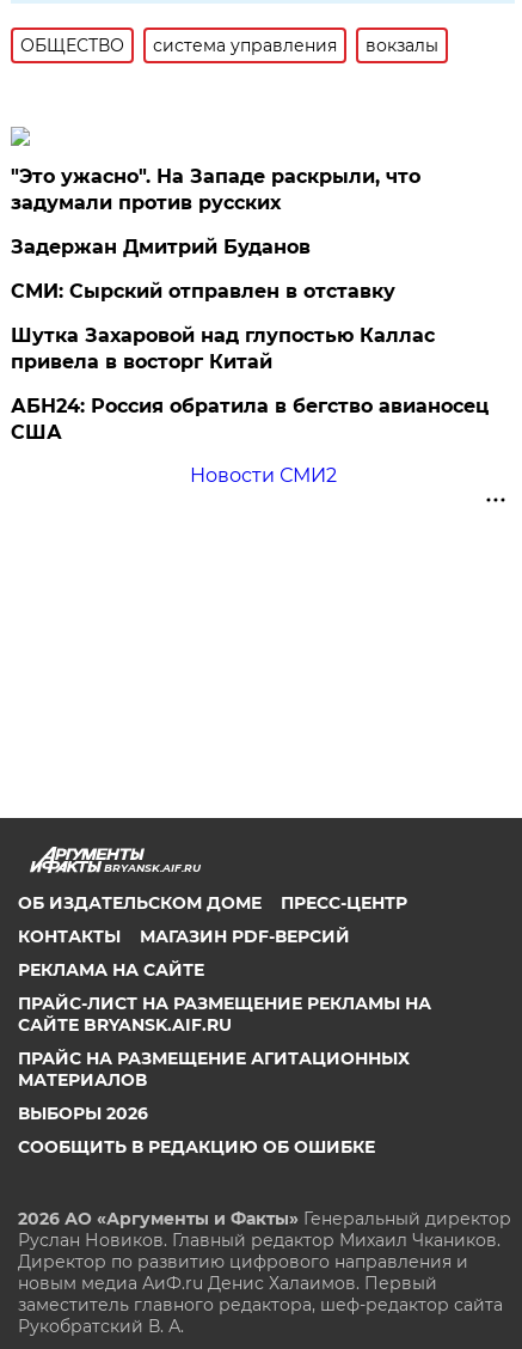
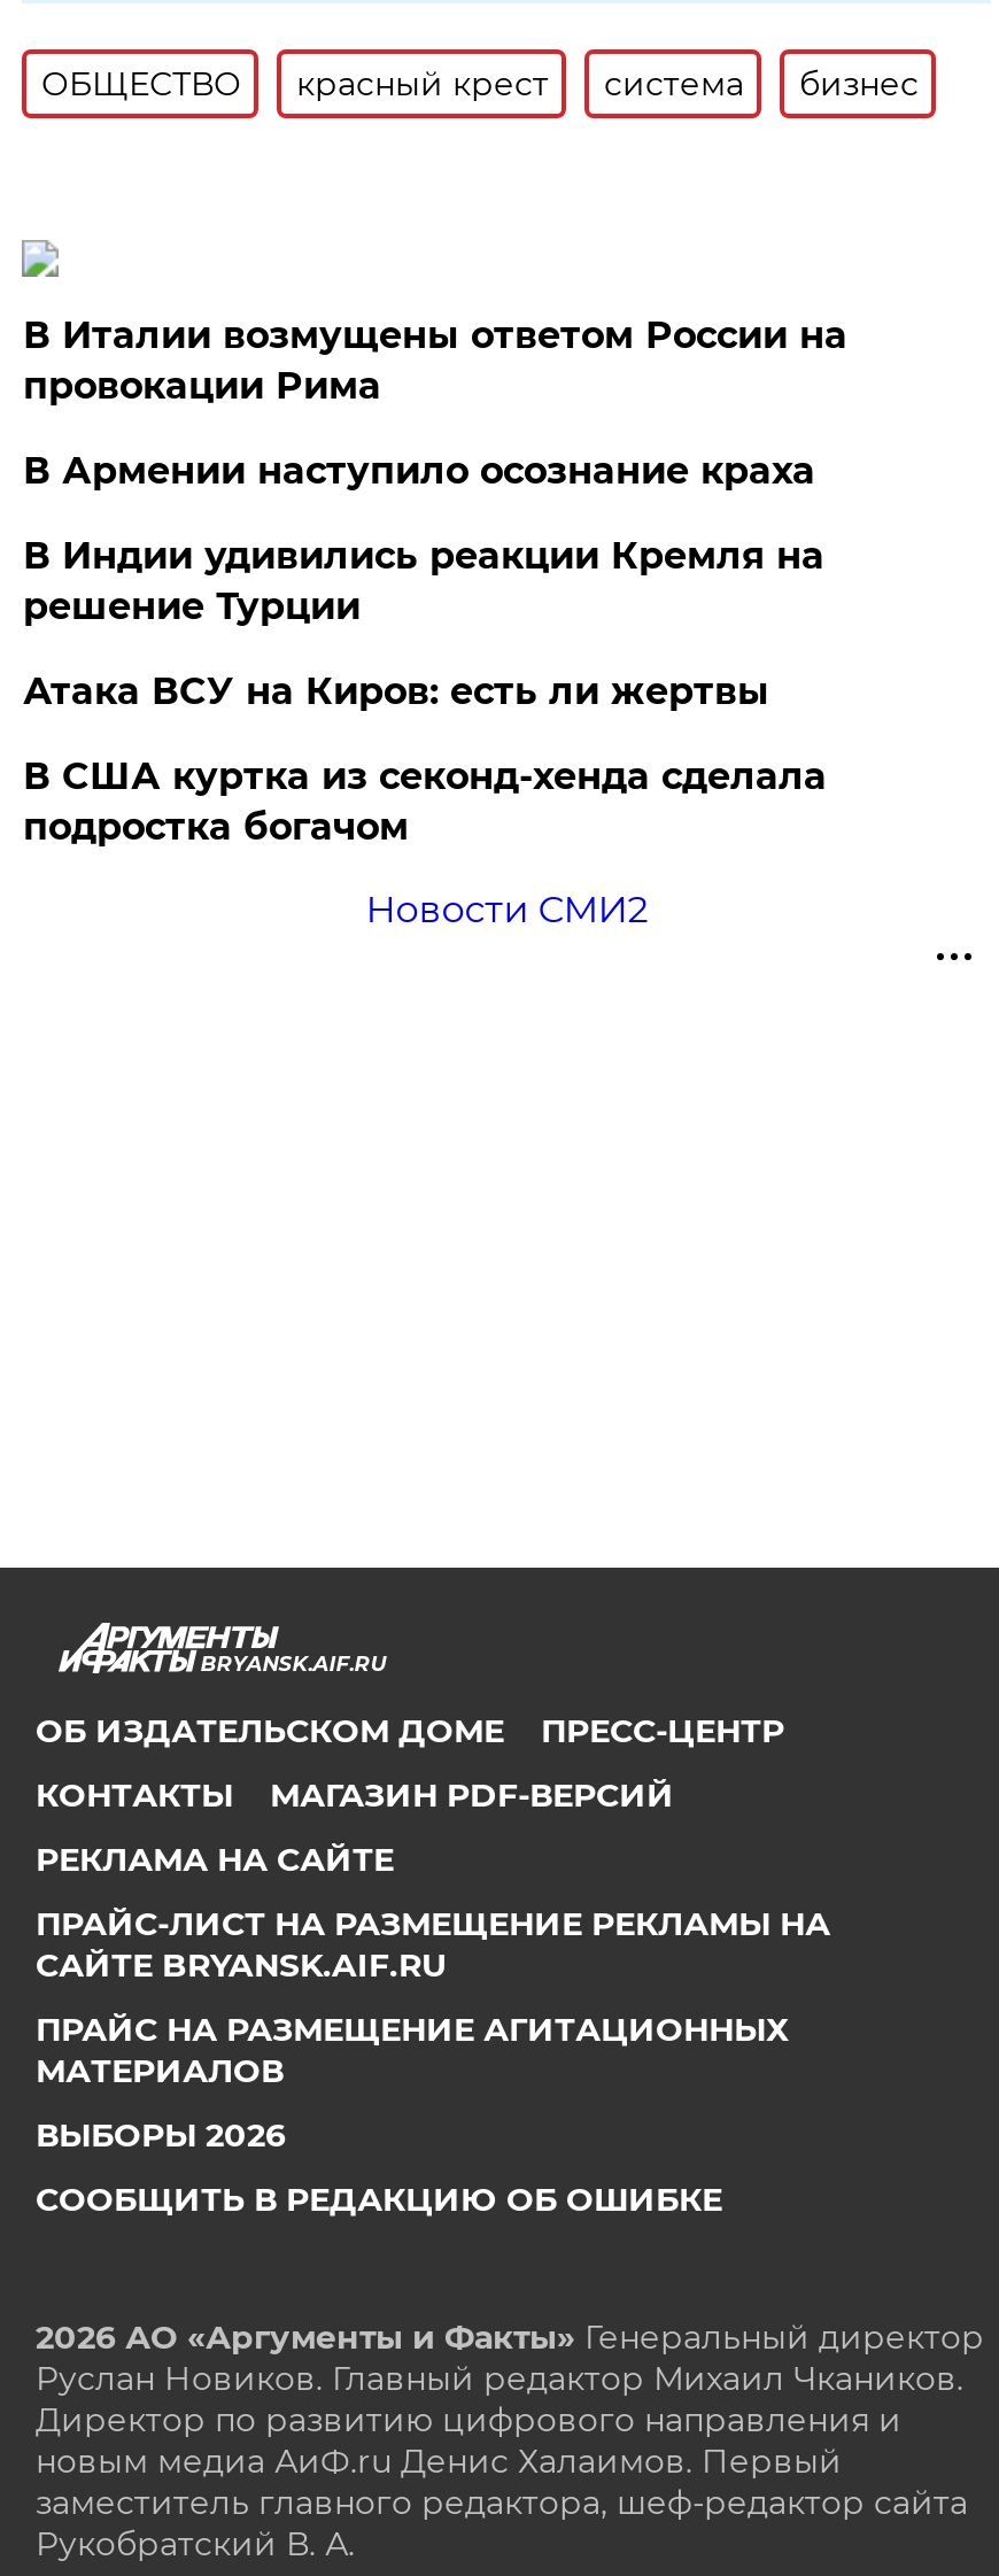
- система управления
- вокзалы
+ красный крест
+ система
+ бизнес

- "Это ужасно". На Западе раскрыли, что
- задумали против русских
+ В Италии возмущены ответом России на
+ провокации Рима

- Задержан Дмитрий Буданов
+ В Армении наступило осознание краха

- СМИ: Сырский отправлен в отставку
+ В Индии удивились реакции Кремля на
+ решение Турции

- Шутка Захаровой над глупостью Каллас
- привела в восторг Китай
+ Атака ВСУ на Киров: есть ли жертвы

- АБН24: Россия обратила в бегство авианосец
- США
+ В США куртка из секонд-хенда сделала
+ подростка богачом
